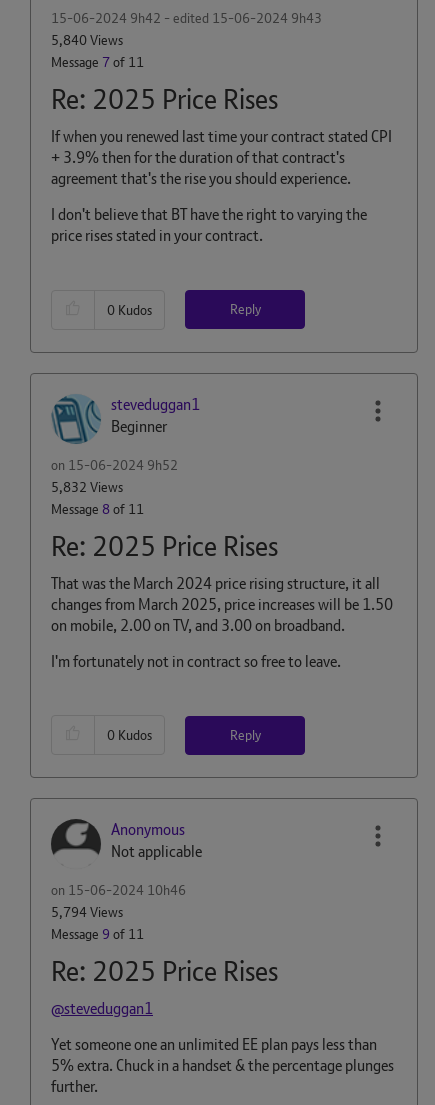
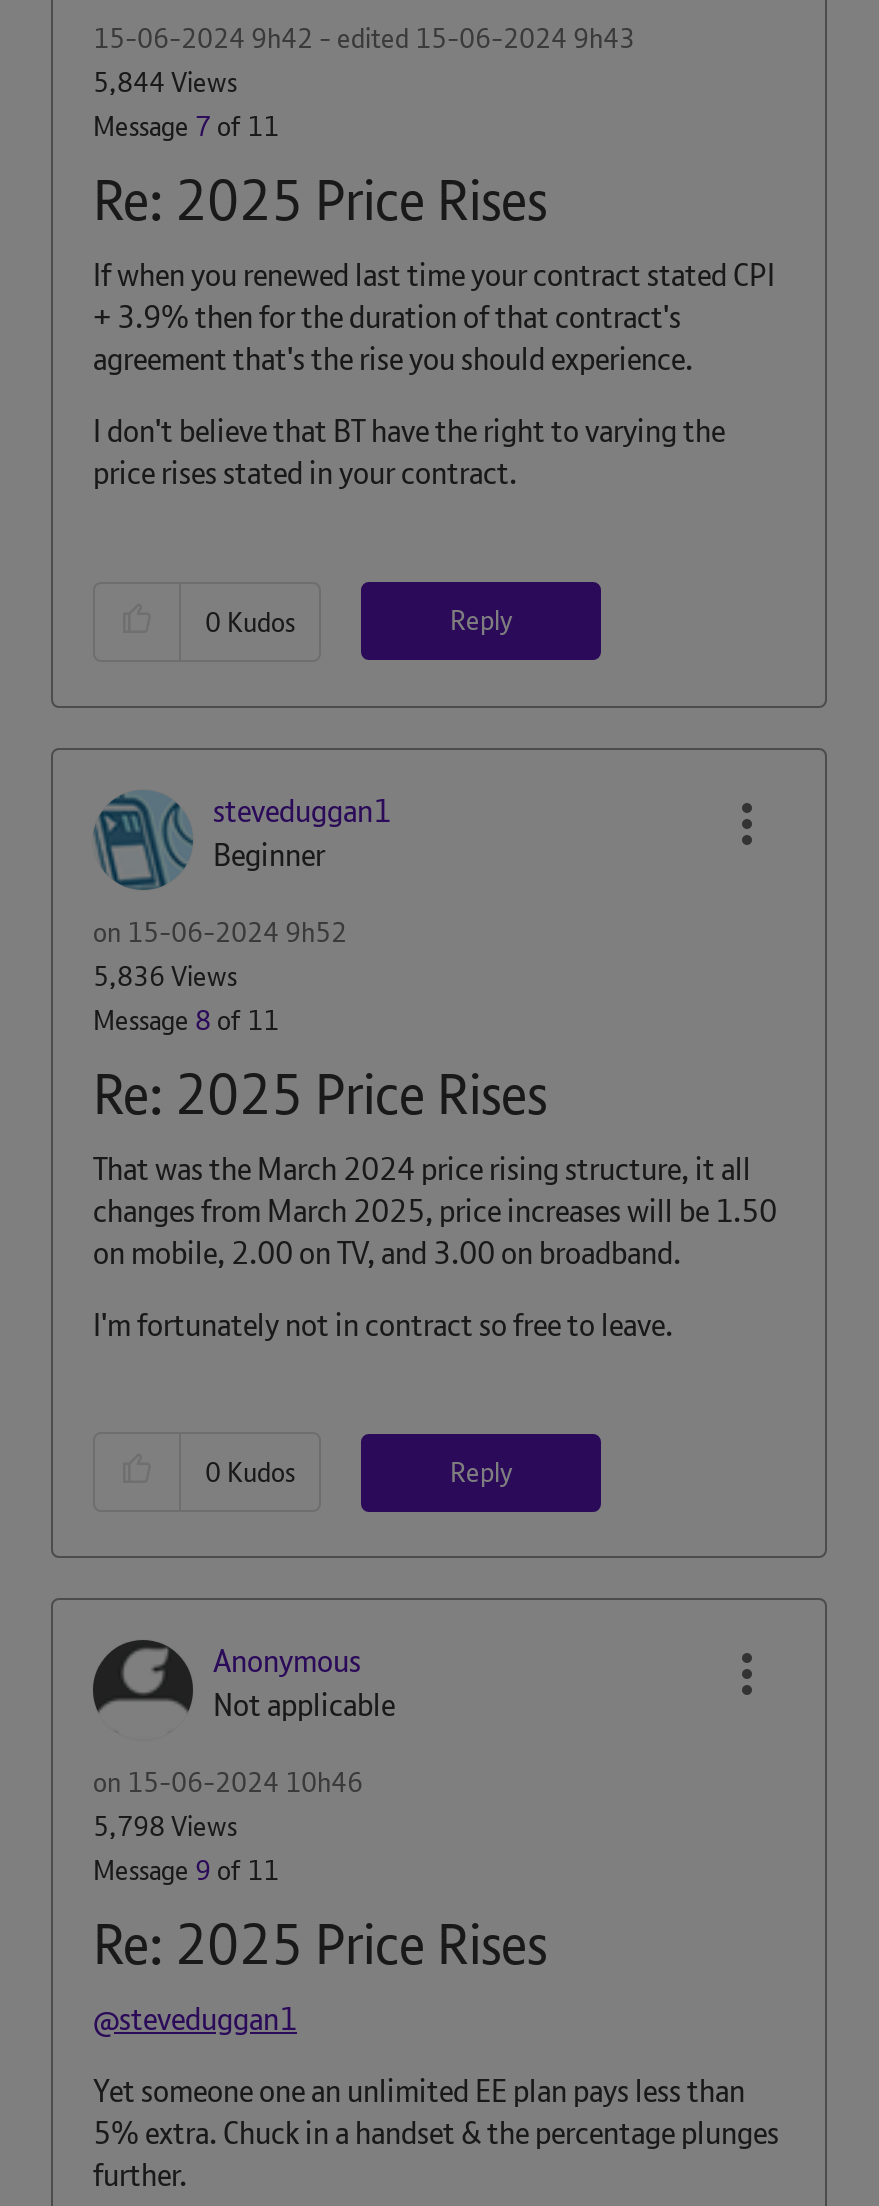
- 5,840 Views
+ 5,844 Views

- 5,832 Views
+ 5,836 Views

- 5,794 Views
+ 5,798 Views
